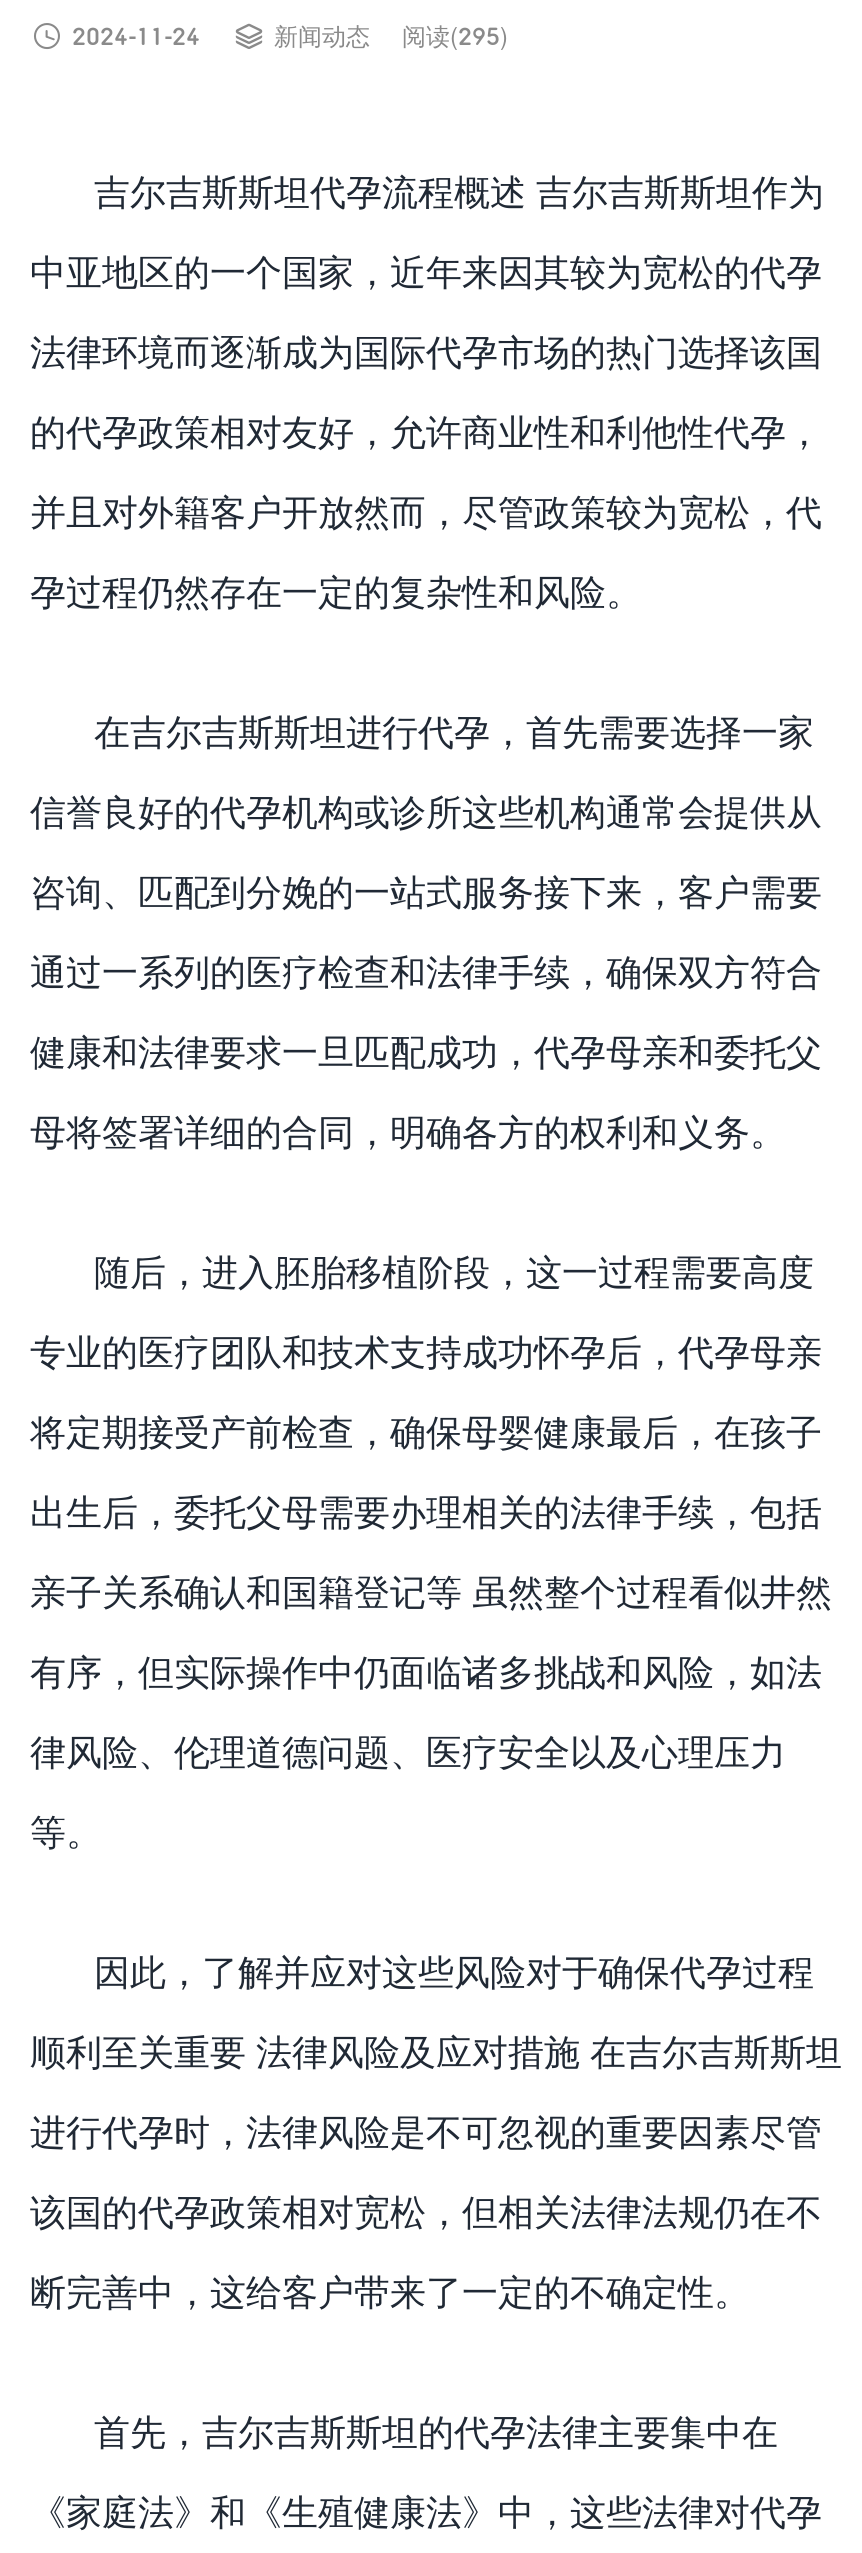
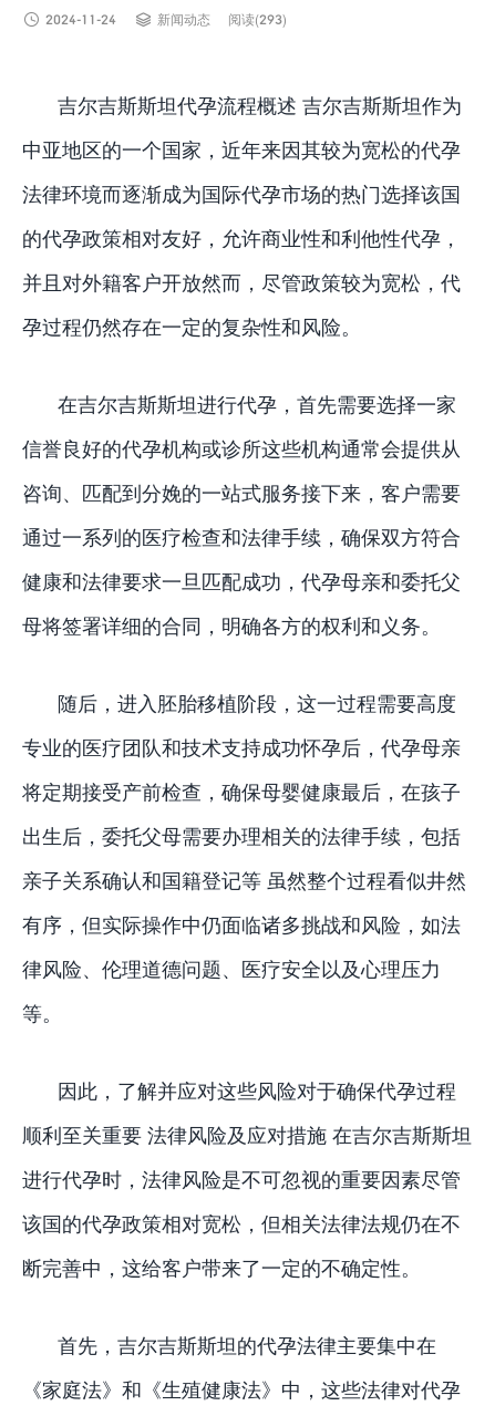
- 阅读(295)
+ 阅读(293)
